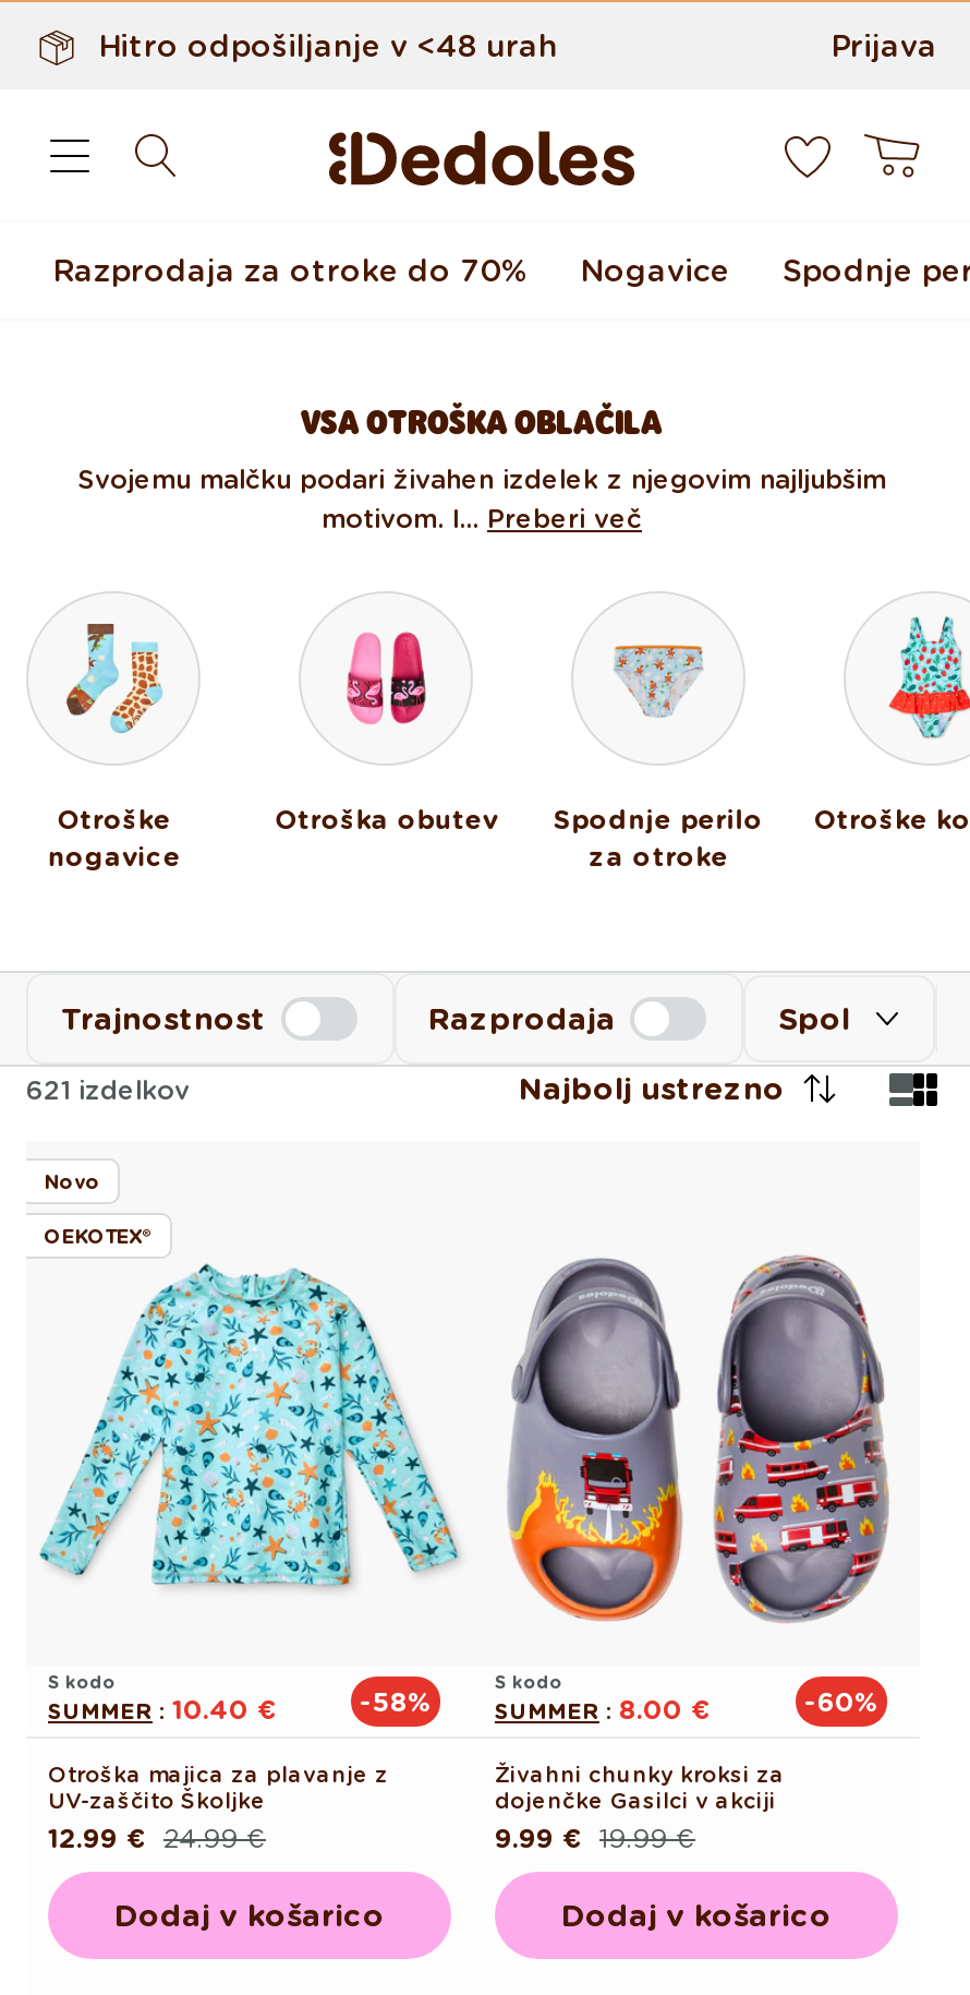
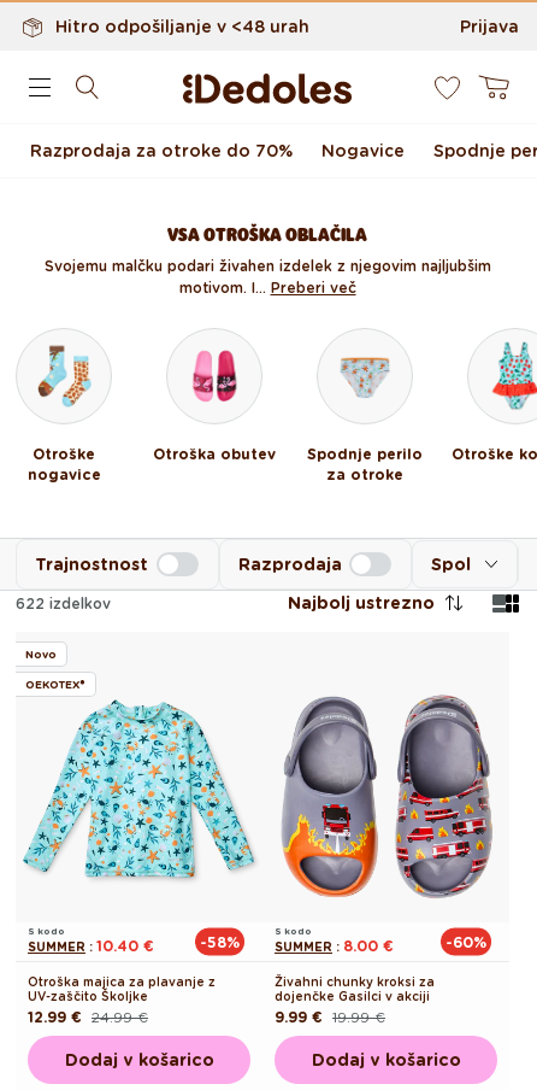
- 621 izdelkov
+ 622 izdelkov
